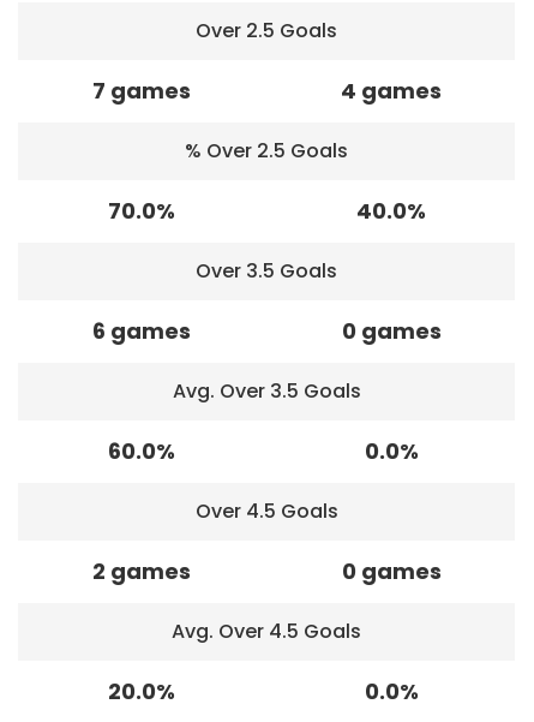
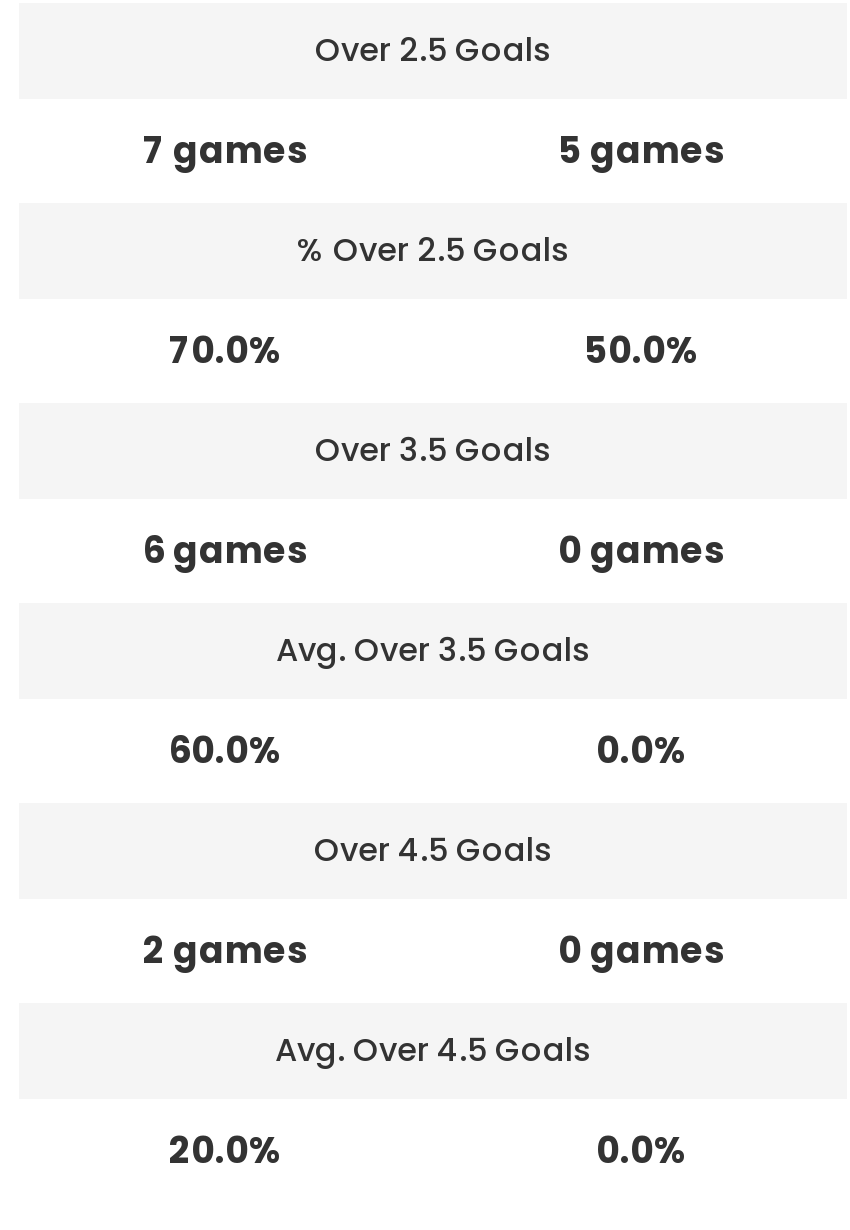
- 4 games
+ 5 games

- 40.0%
+ 50.0%
